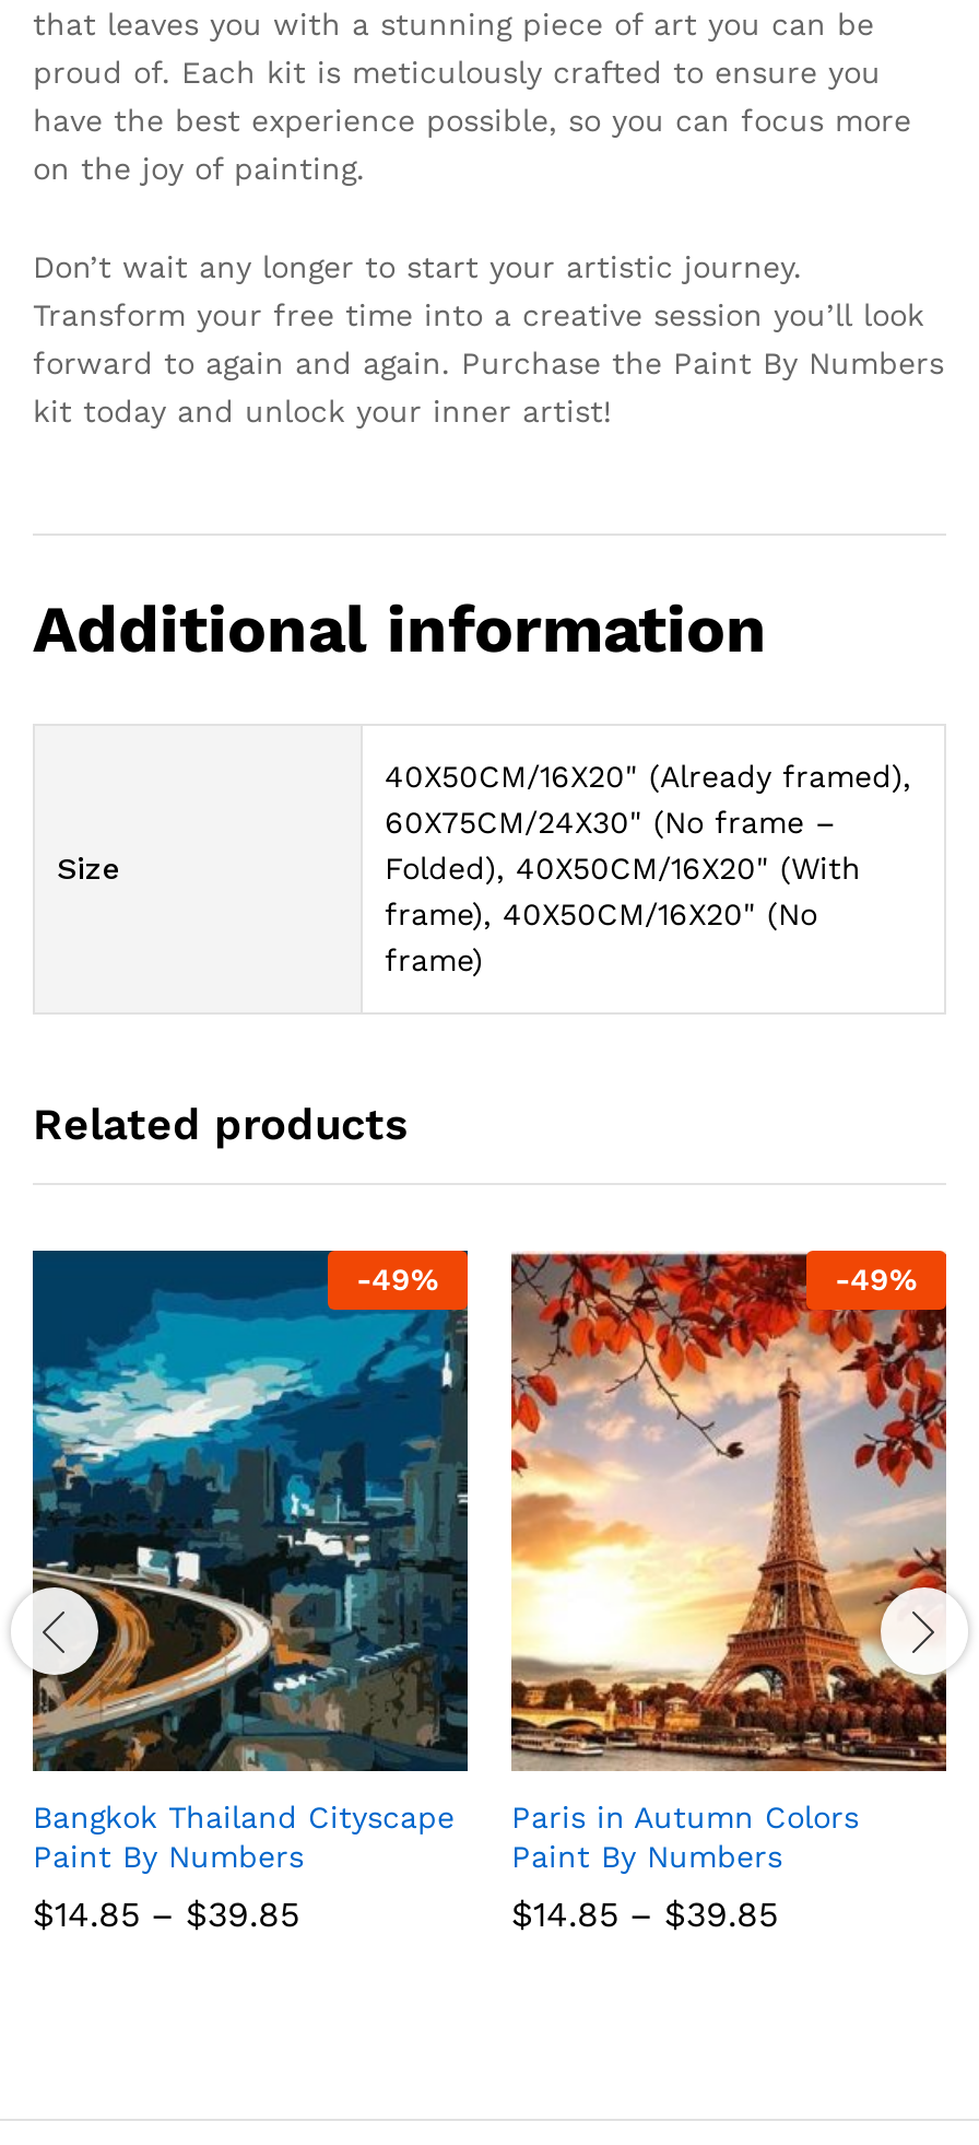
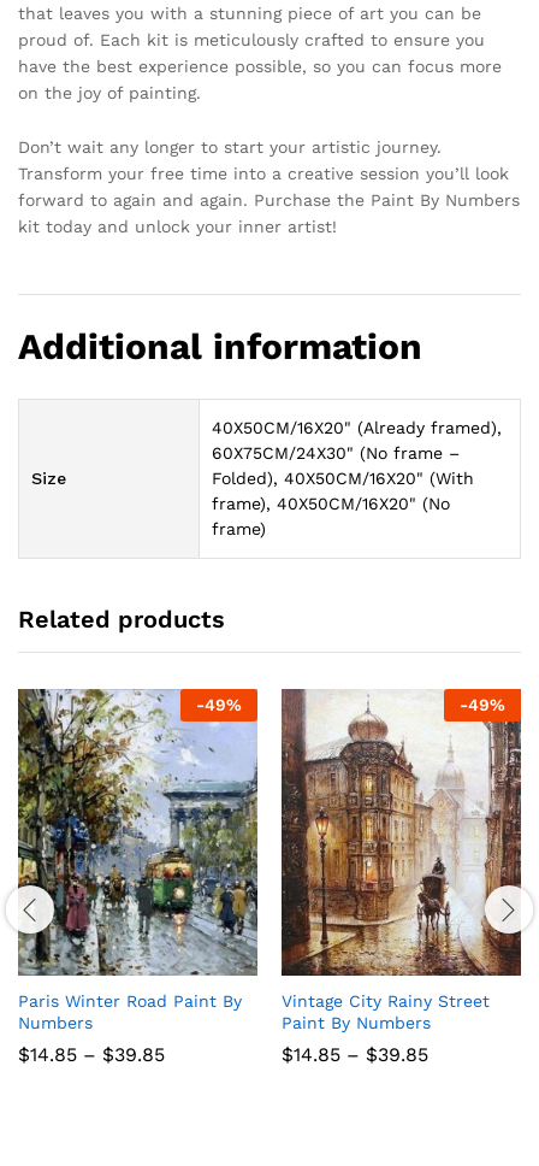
- [image]
- Bangkok Thailand Cityscape
- Paint By Numbers
+ [image]
+ Paris Winter Road Paint By
+ Numbers

- [image]
- Paris in Autumn Colors
+ [image]
+ Vintage City Rainy Street
